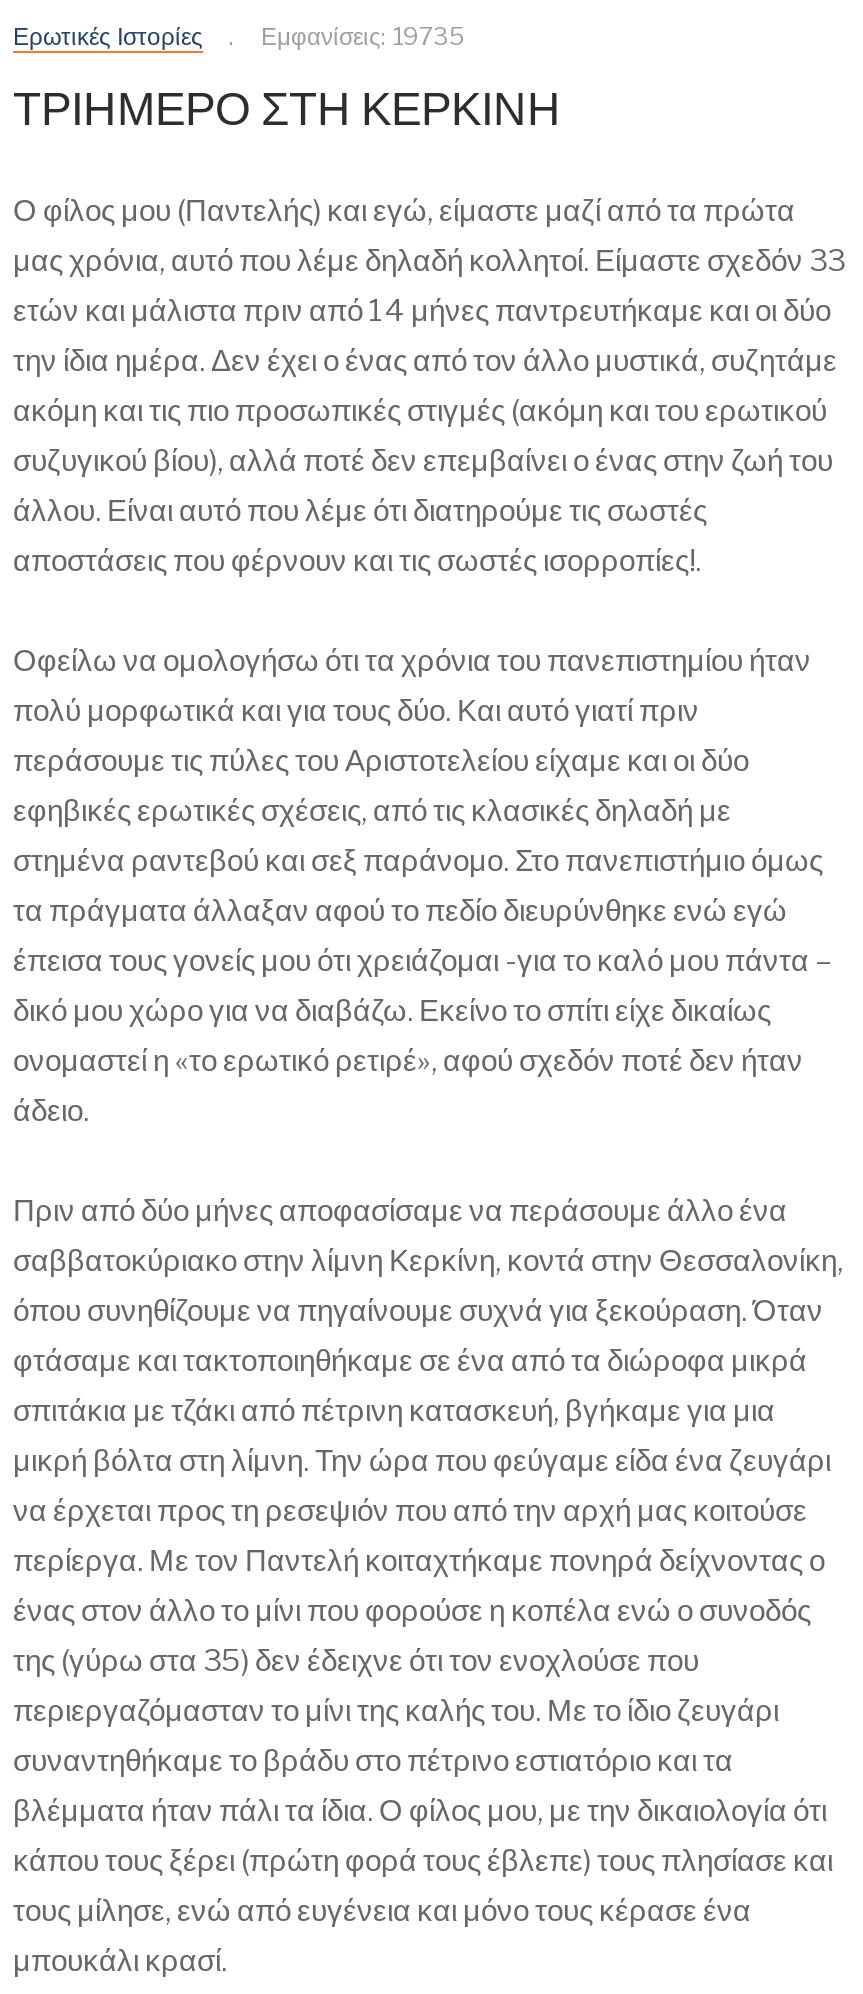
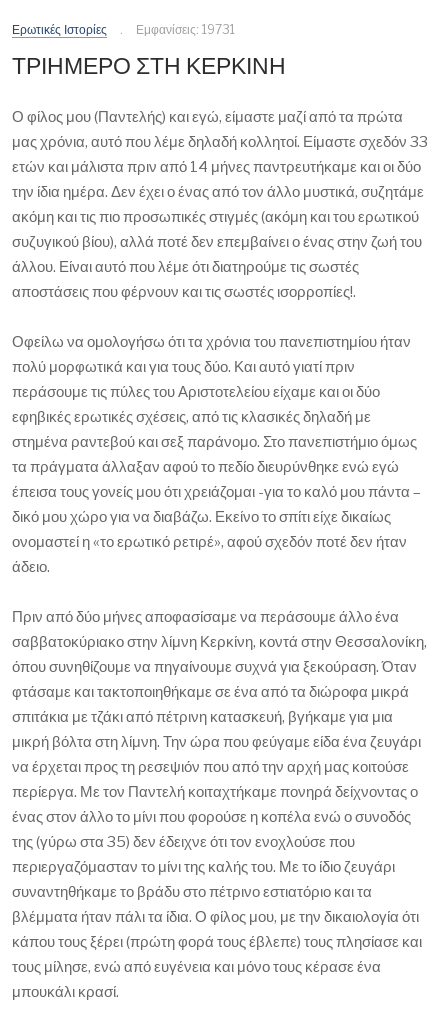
- Ερωτικές Ιστορίες Εμφανίσεις: 19735
+ Ερωτικές Ιστορίες Εμφανίσεις: 19731
